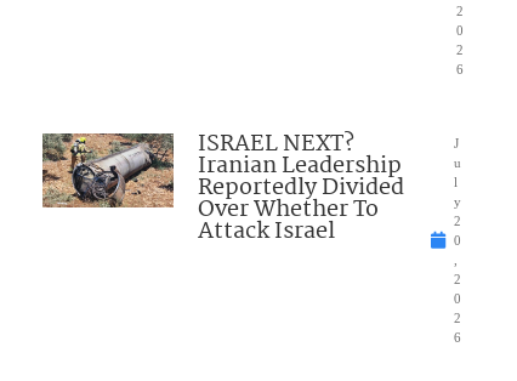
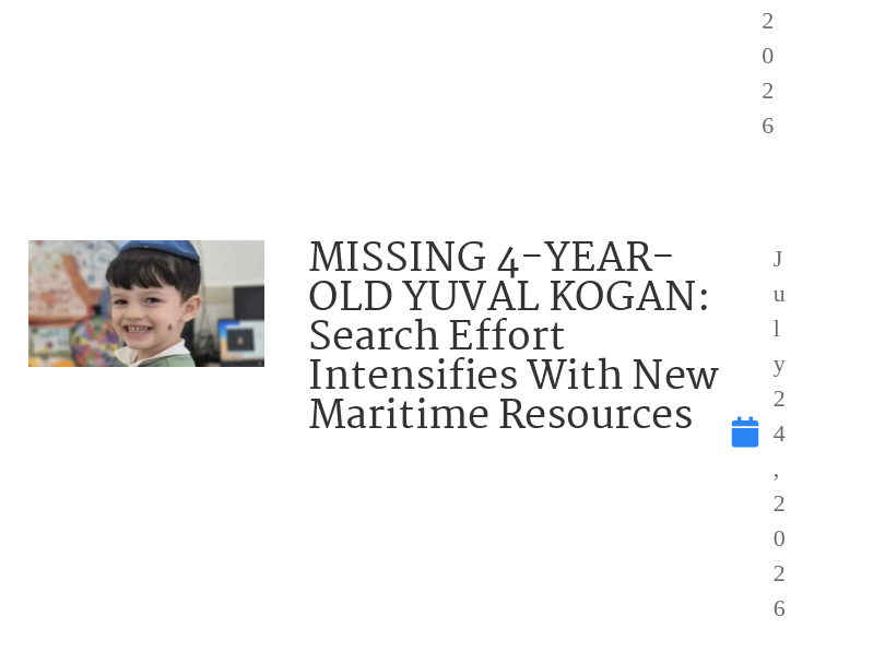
- [image]
- ISRAEL NEXT?
- Iranian Leadership
- Reportedly Divided
- Over Whether To
- Attack Israel
+ [image]
+ MISSING 4-YEAR-
+ OLD YUVAL KOGAN:
+ Search Effort
+ Intensifies With New
+ Maritime Resources

- 0
+ 4
